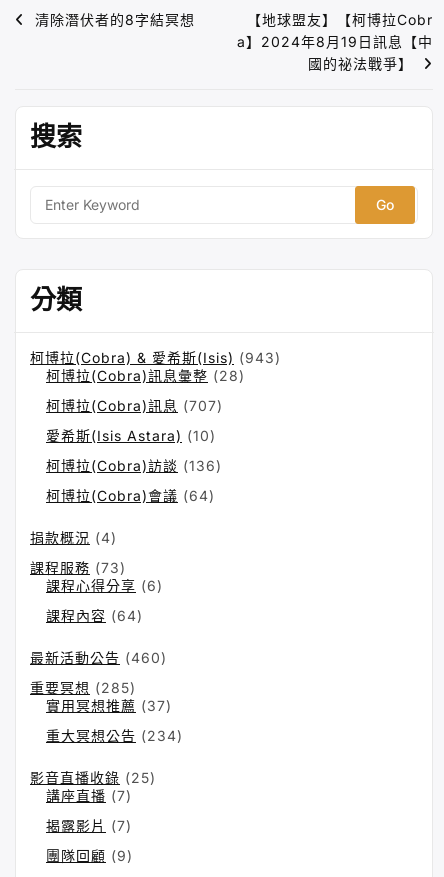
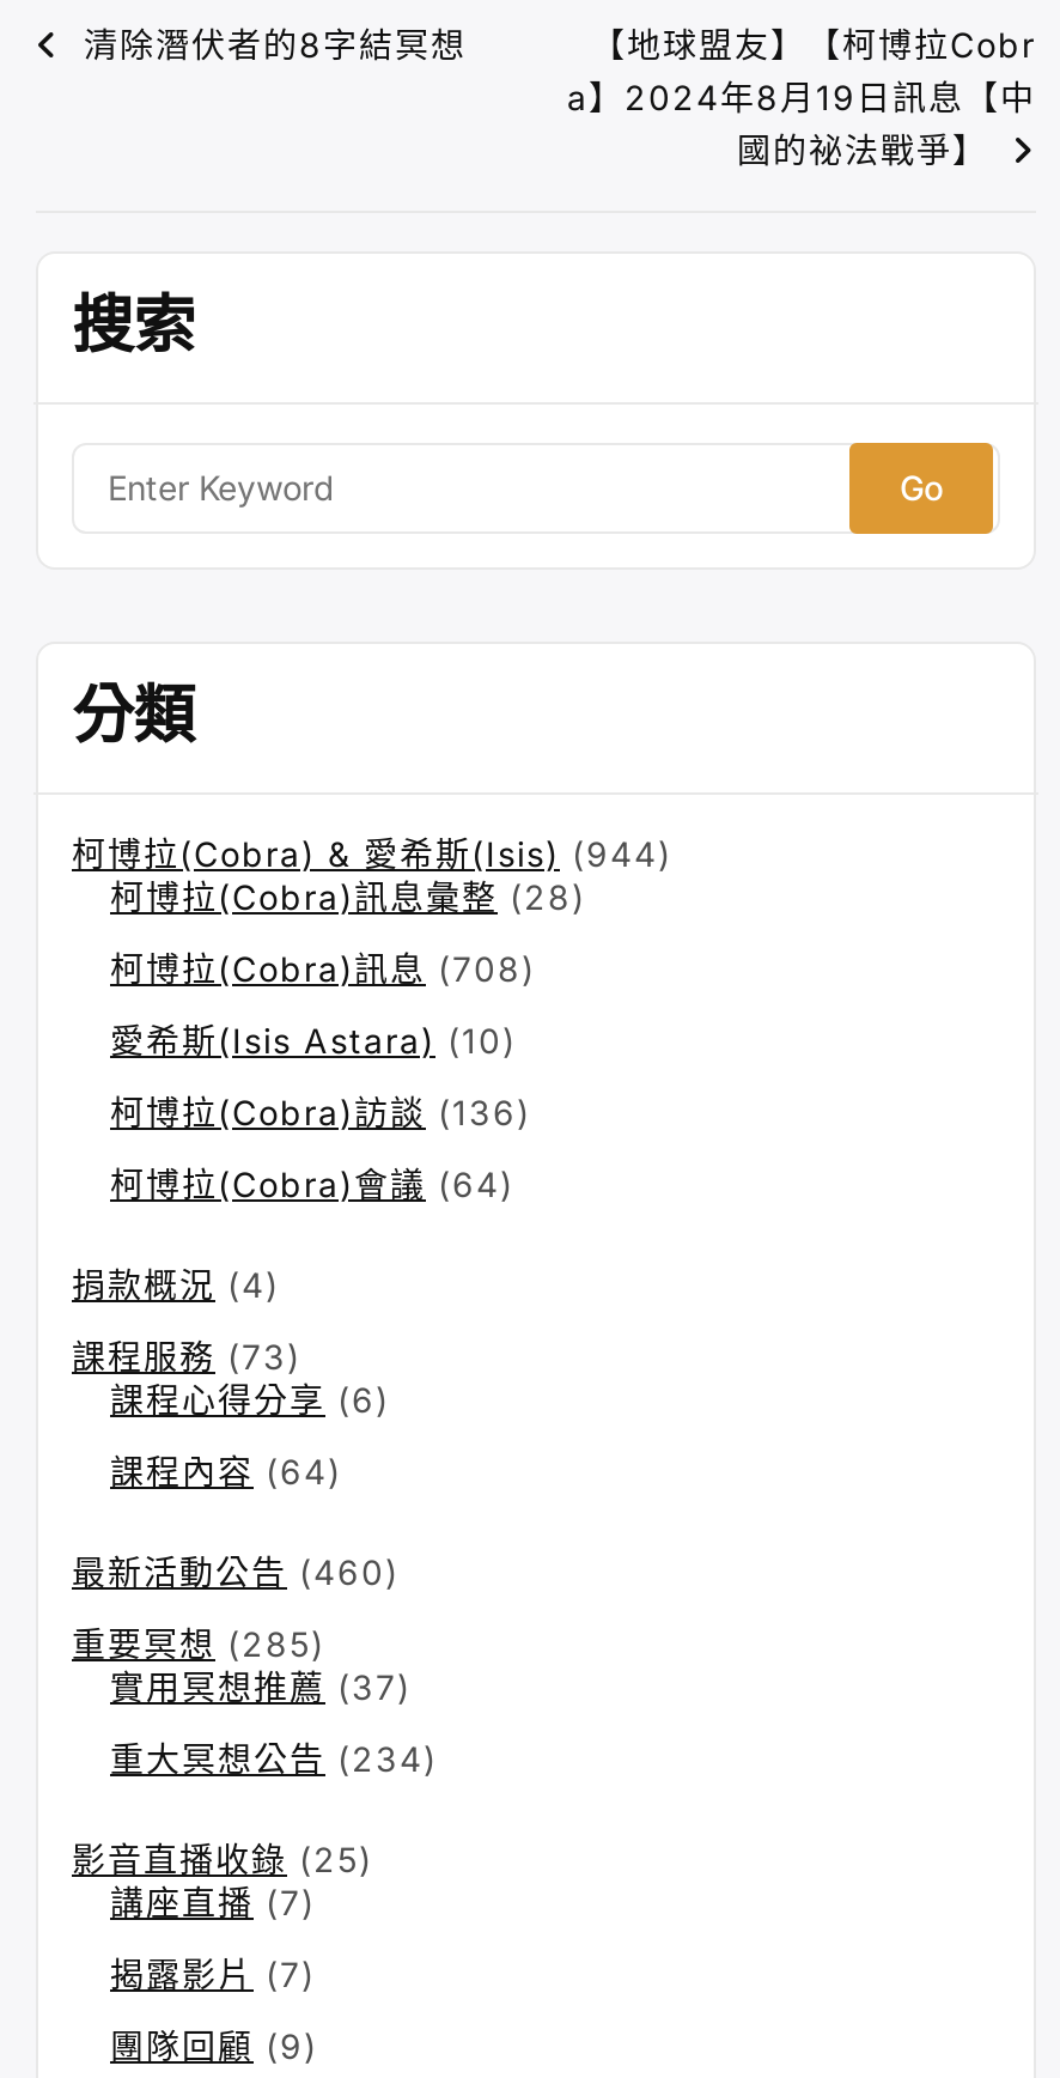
- 柯博拉(Cobra) & 愛希斯(Isis) (943)
+ 柯博拉(Cobra) & 愛希斯(Isis) (944)

- 柯博拉(Cobra)訊息(707)
+ 柯博拉(Cobra)訊息(708)
